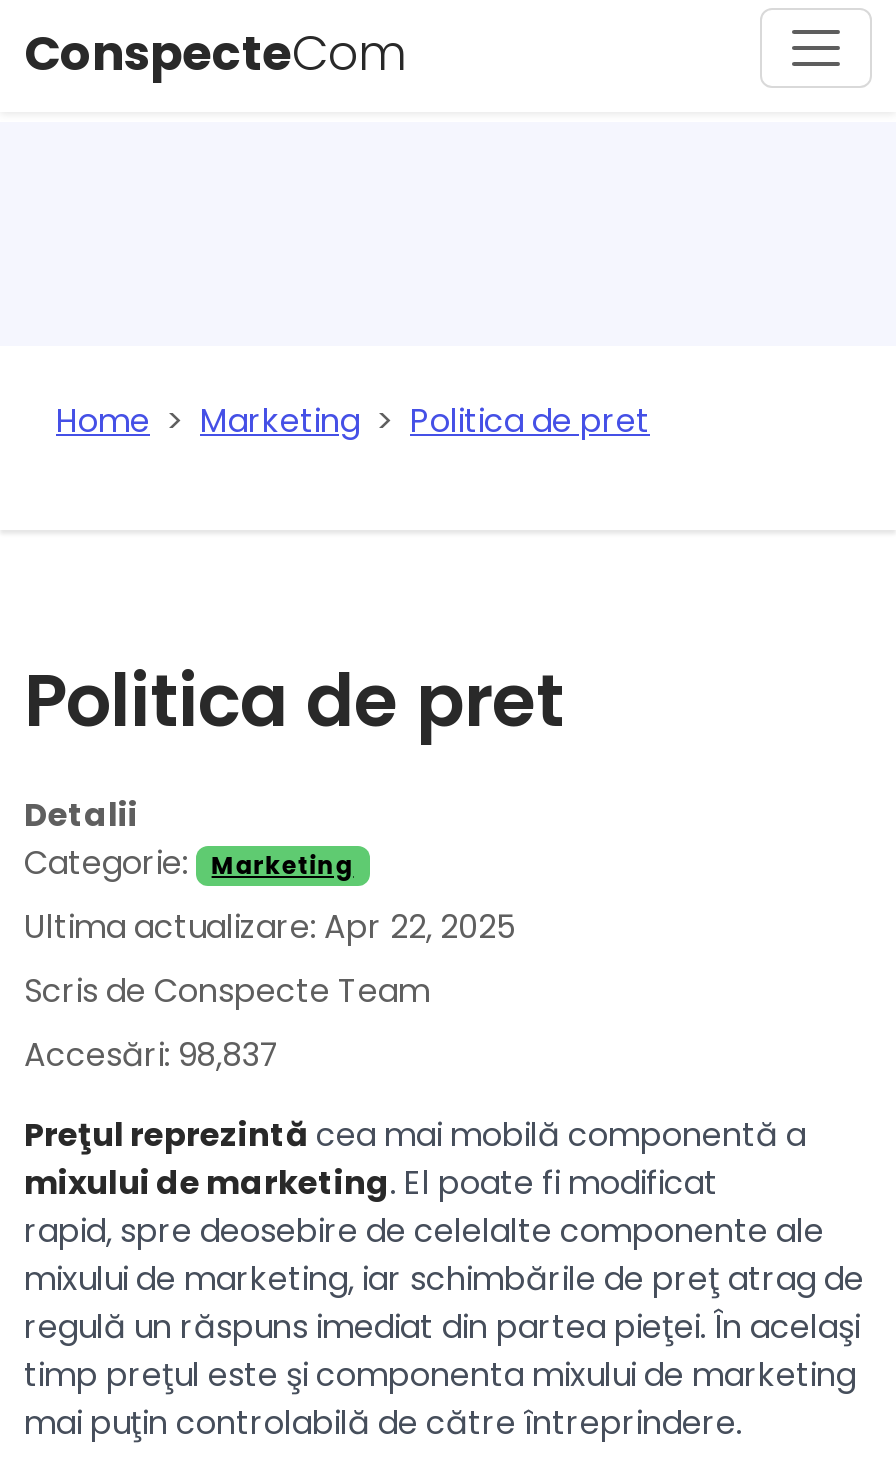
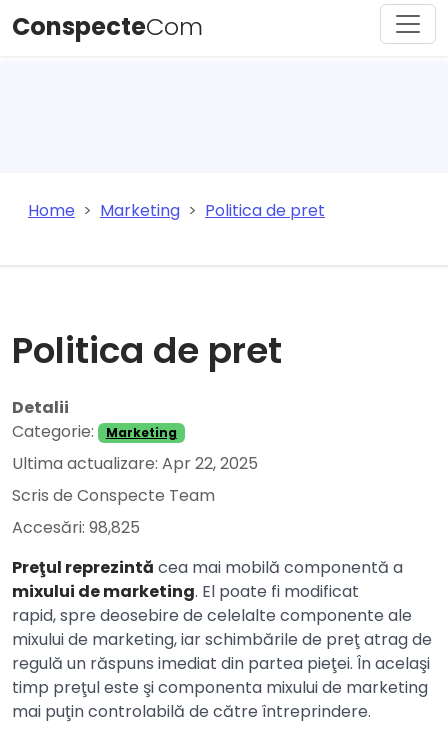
- Accesări: 98,837
+ Accesări: 98,825
